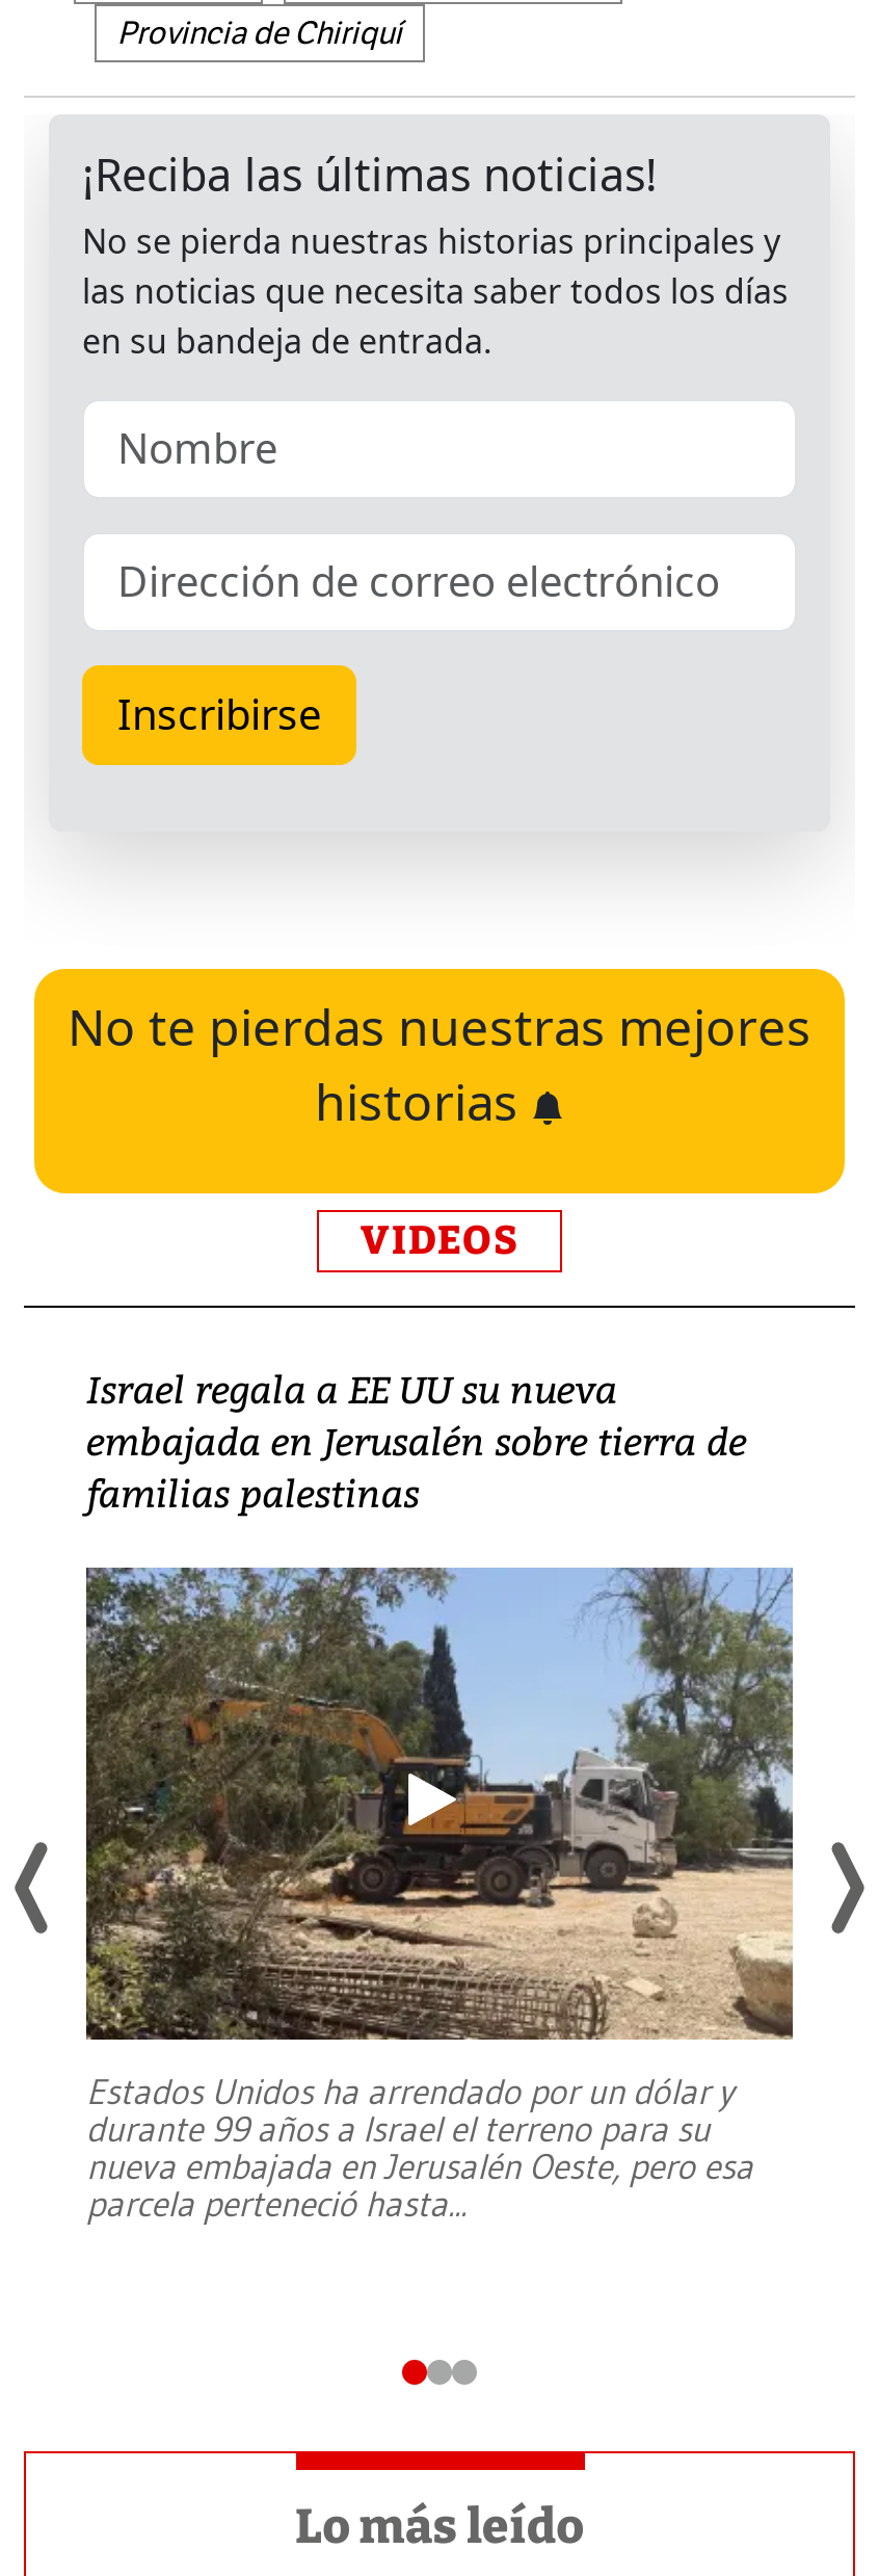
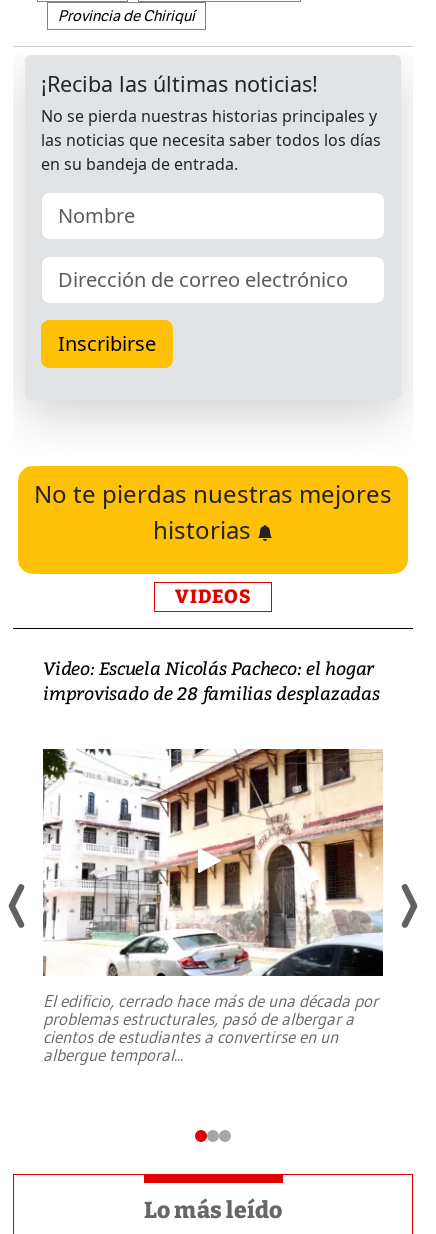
- Israel regala a EE UU su nueva
- embajada en Jerusalén sobre tierra de
- familias palestinas
+ Video: Escuela Nicolás Pacheco: el hogar
+ improvisado de 28 familias desplazadas

- [image]
- Estados Unidos ha arrendado por un dólar y
- durante 99 años a Israel el terreno para su
- nueva embajada en Jerusalén Oeste, pero esa
- parcela perteneció hasta...
+ [image]
+ El edificio, cerrado hace más de una década por
+ problemas estructurales, pasó de albergar a
+ cientos de estudiantes a convertirse en un
+ albergue temporal...
